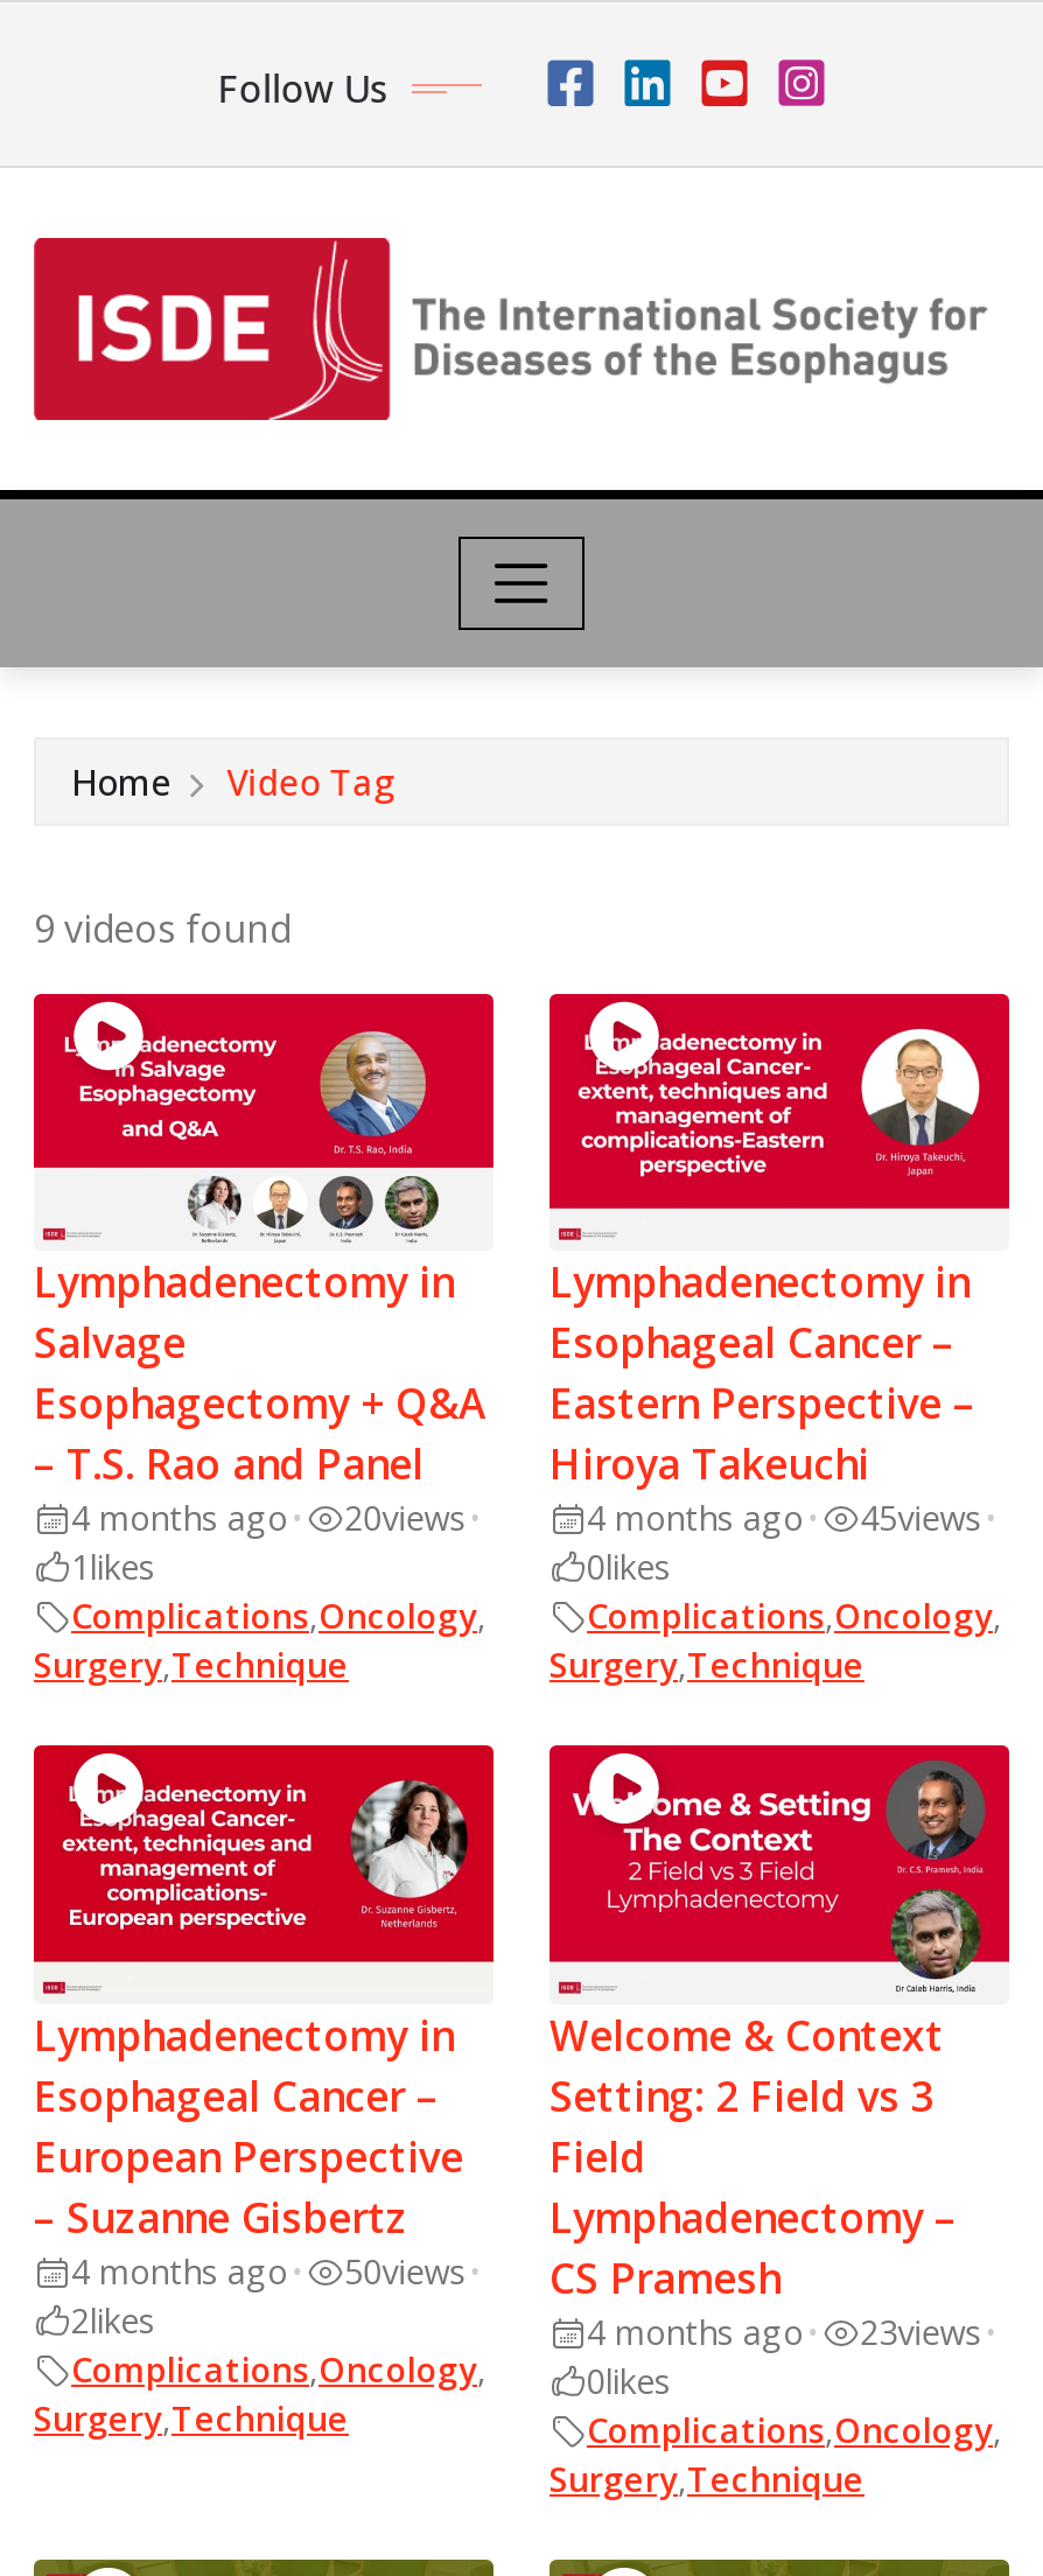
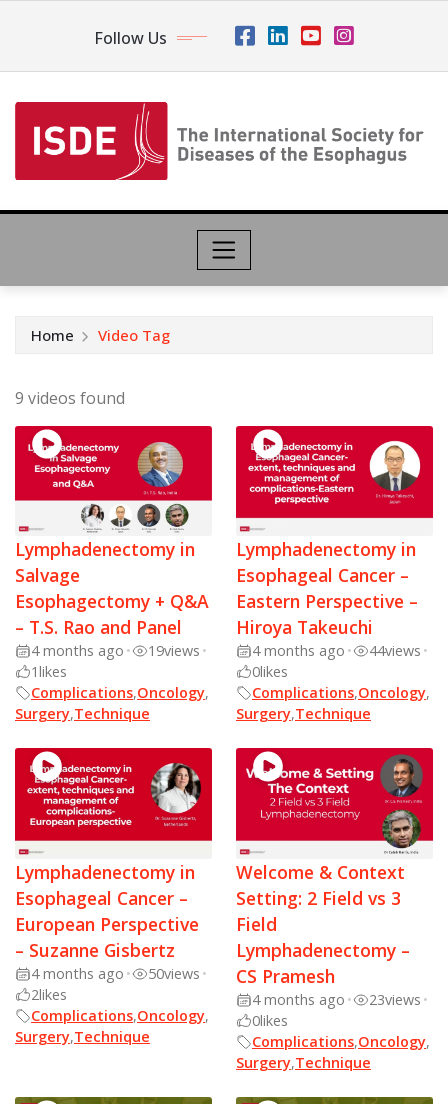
- 4 months ago • 20views •
+ 4 months ago • 19views •

- 4 months ago • 45views •
+ 4 months ago • 44views •
